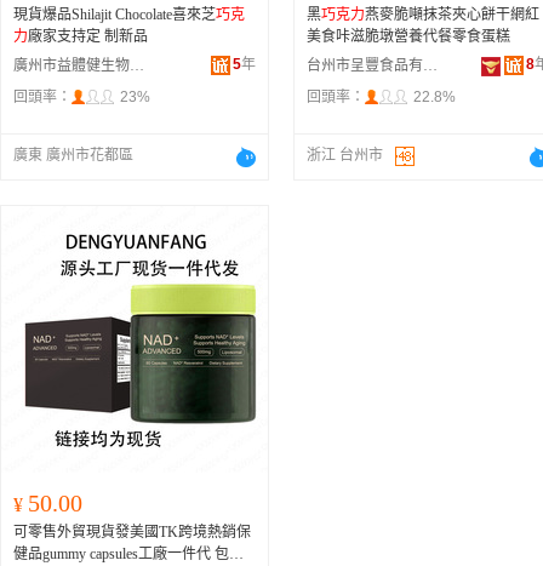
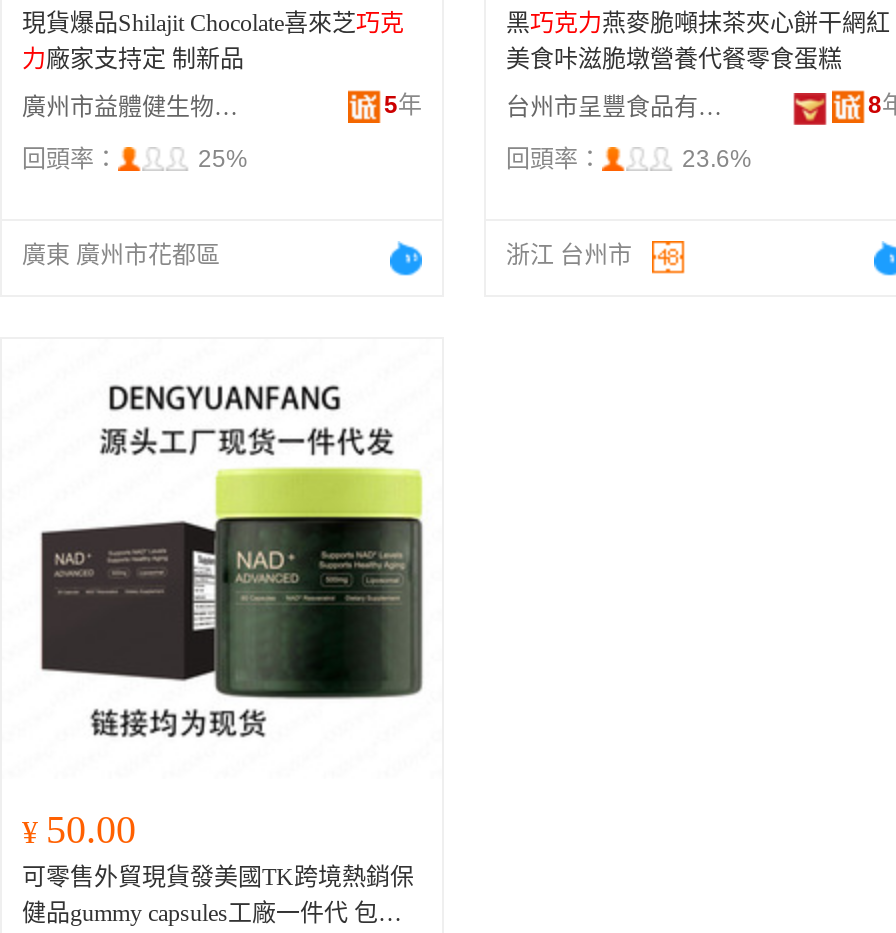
- 23%
+ 25%

- 22.8%
+ 23.6%
